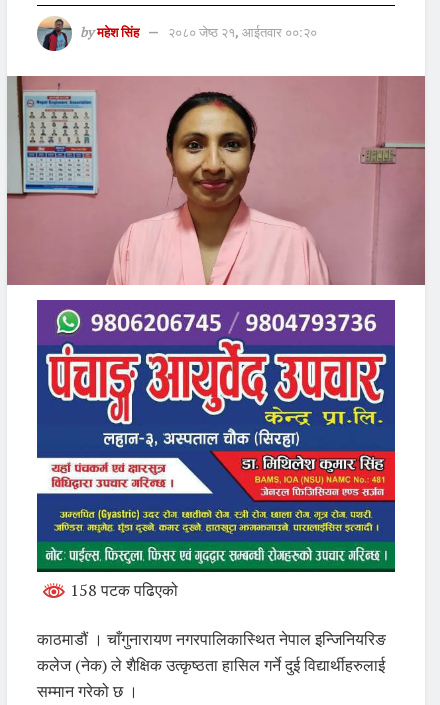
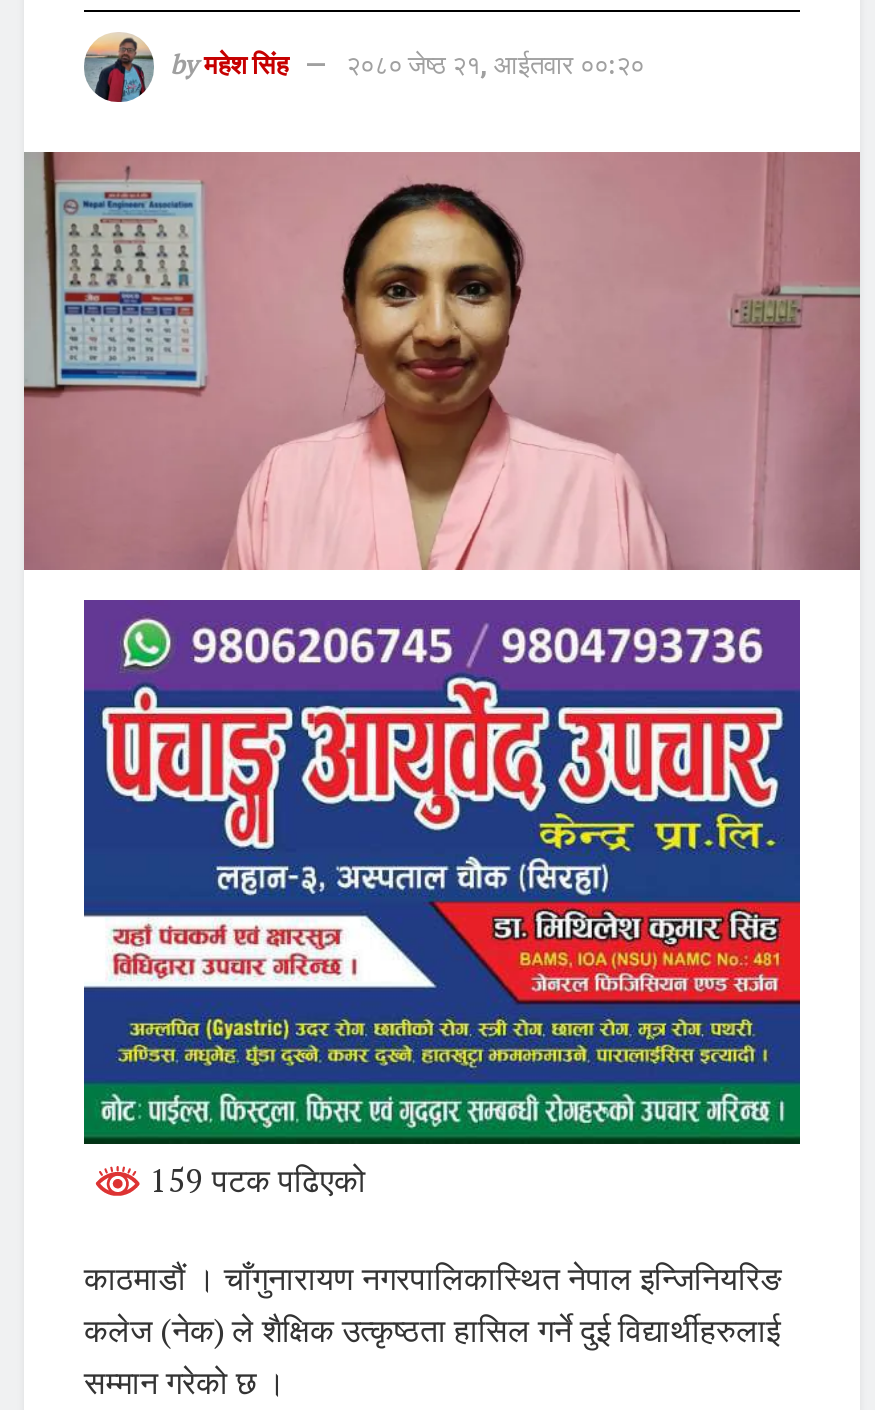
- 158 पटक पढिएको
+ 159 पटक पढिएको
